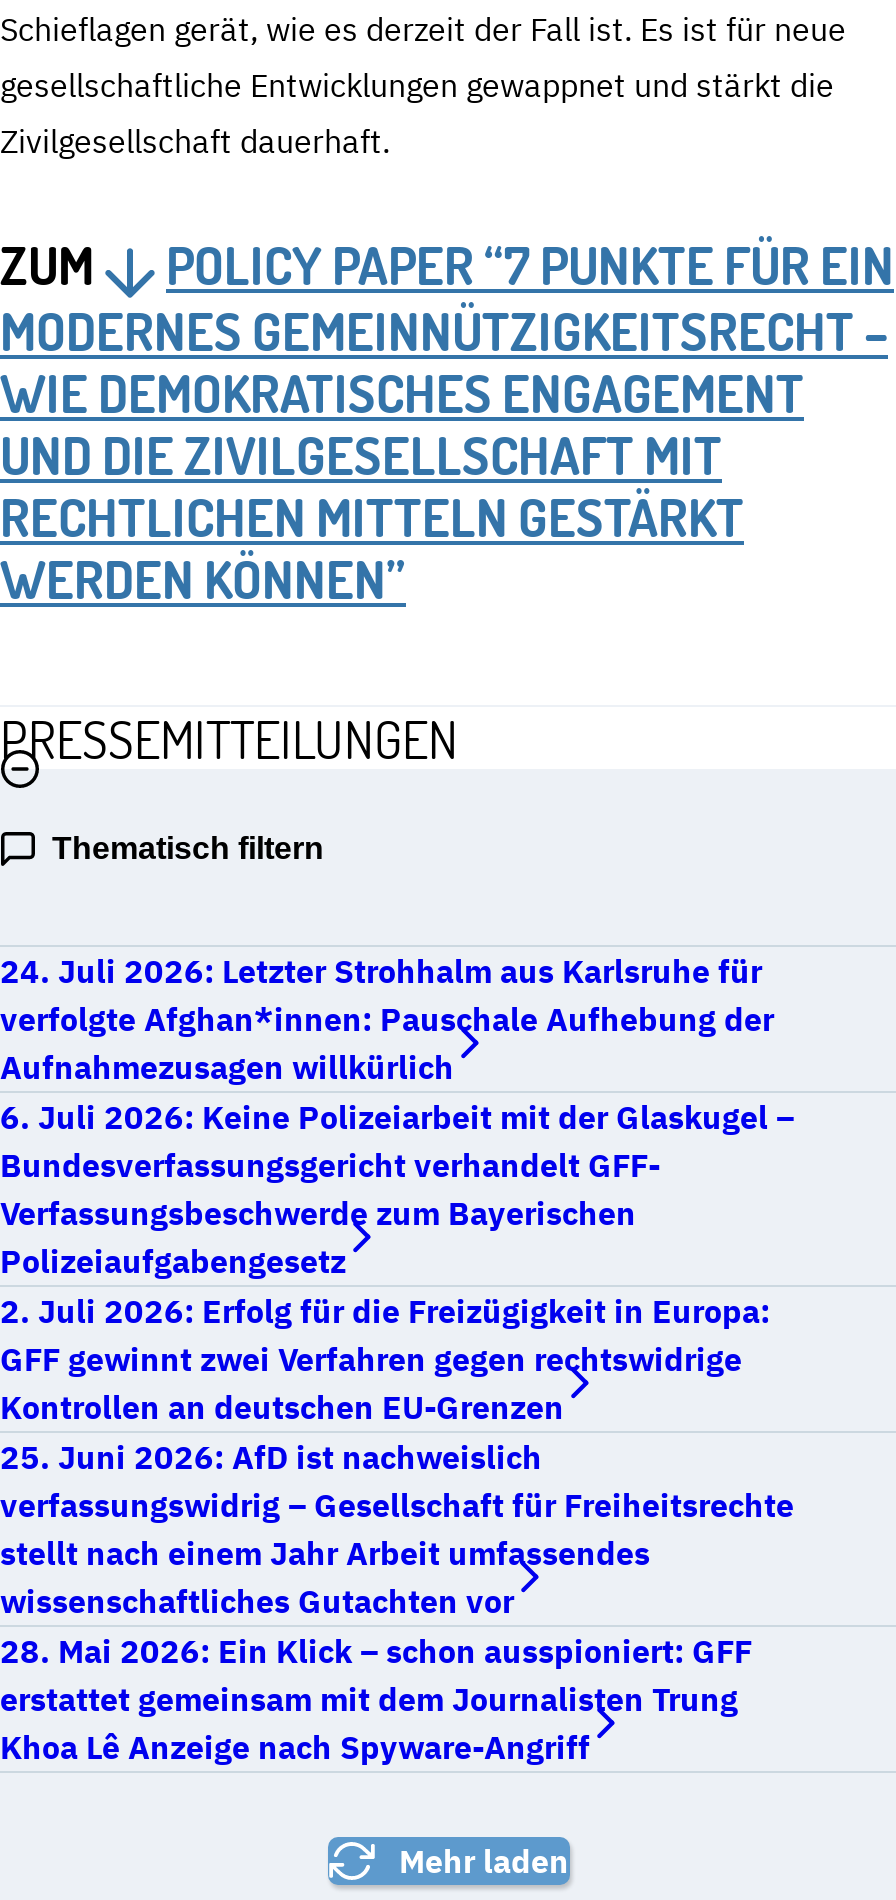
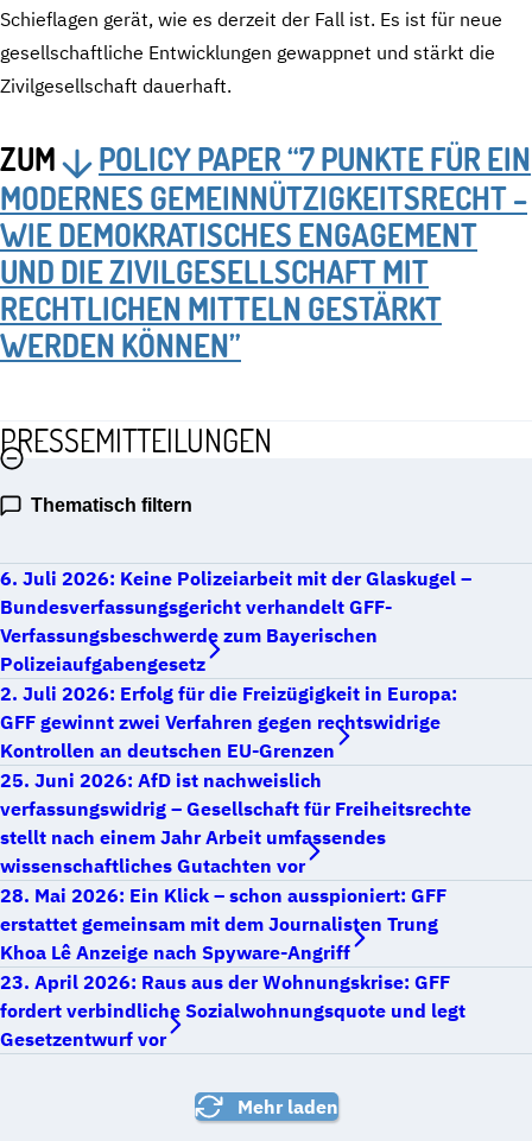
- 24. Juli 2026: Letzter Strohhalm aus Karlsruhe für
- verfolgte Afghan*innen: Pauschale Aufhebung der
- Aufnahmezusagen willkürlich

moved up: 6. Juli 2026: Keine Polizeiarbeit mit der Glaskugel – | Bundesverfassungsgericht verhandelt GFF- | Verfassungsbeschwerde zum Bayerischen | ... | erstattet gemeinsam mit dem Journalisten Trung | Khoa Lê Anzeige nach Spyware-Angriff

+ 23. April 2026: Raus aus der Wohnungskrise: GFF
+ fordert verbindliche Sozialwohnungsquote und legt
+ Gesetzentwurf vor
